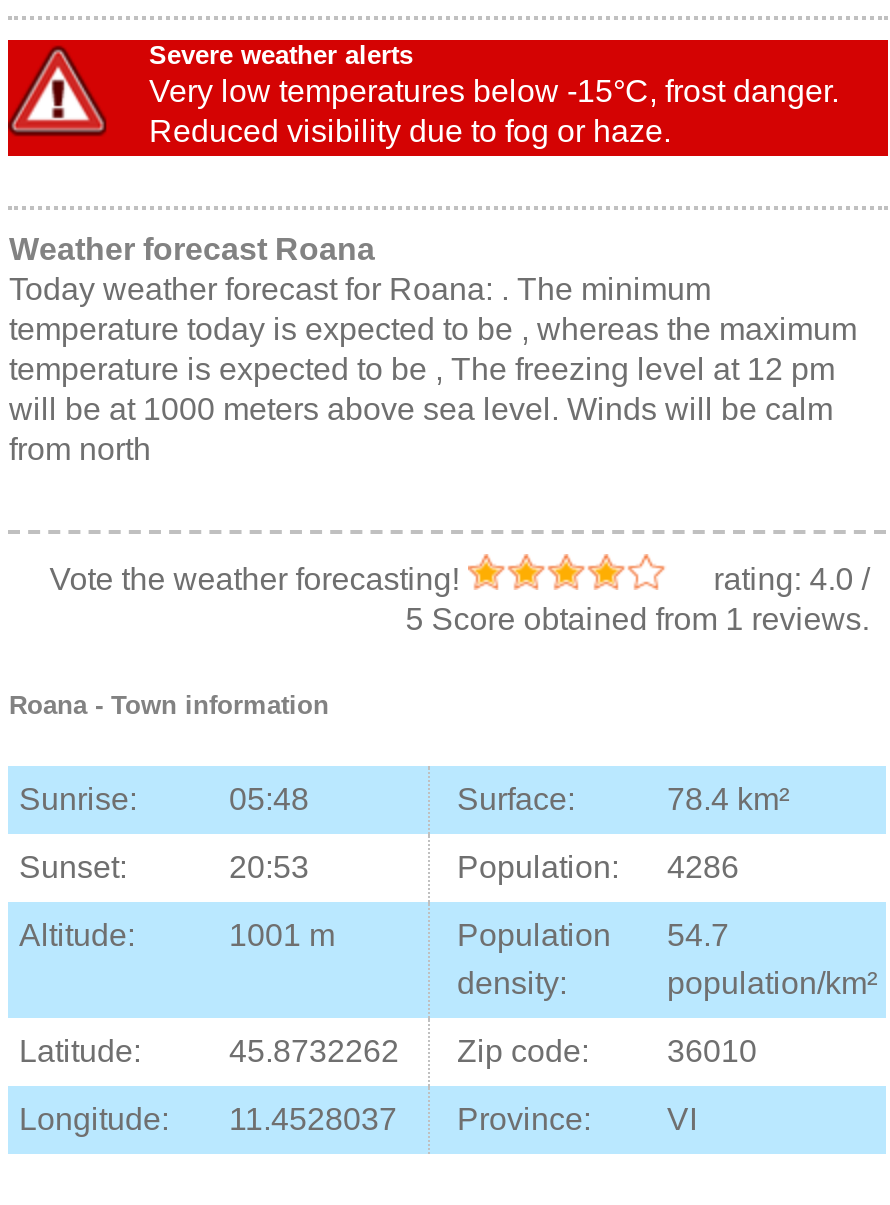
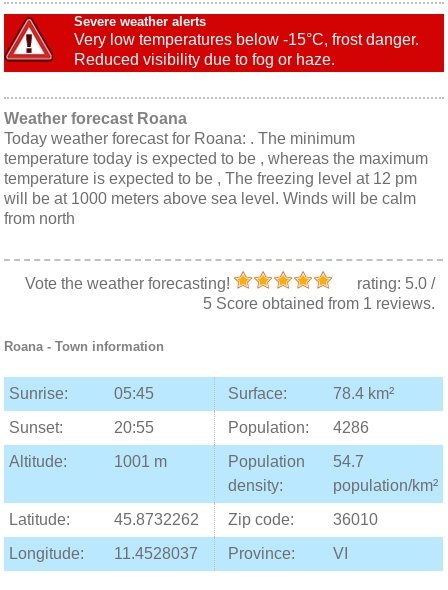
- rating: 4.0 /
+ rating: 5.0 /

- 05:48
+ 05:45

- 20:53
+ 20:55
